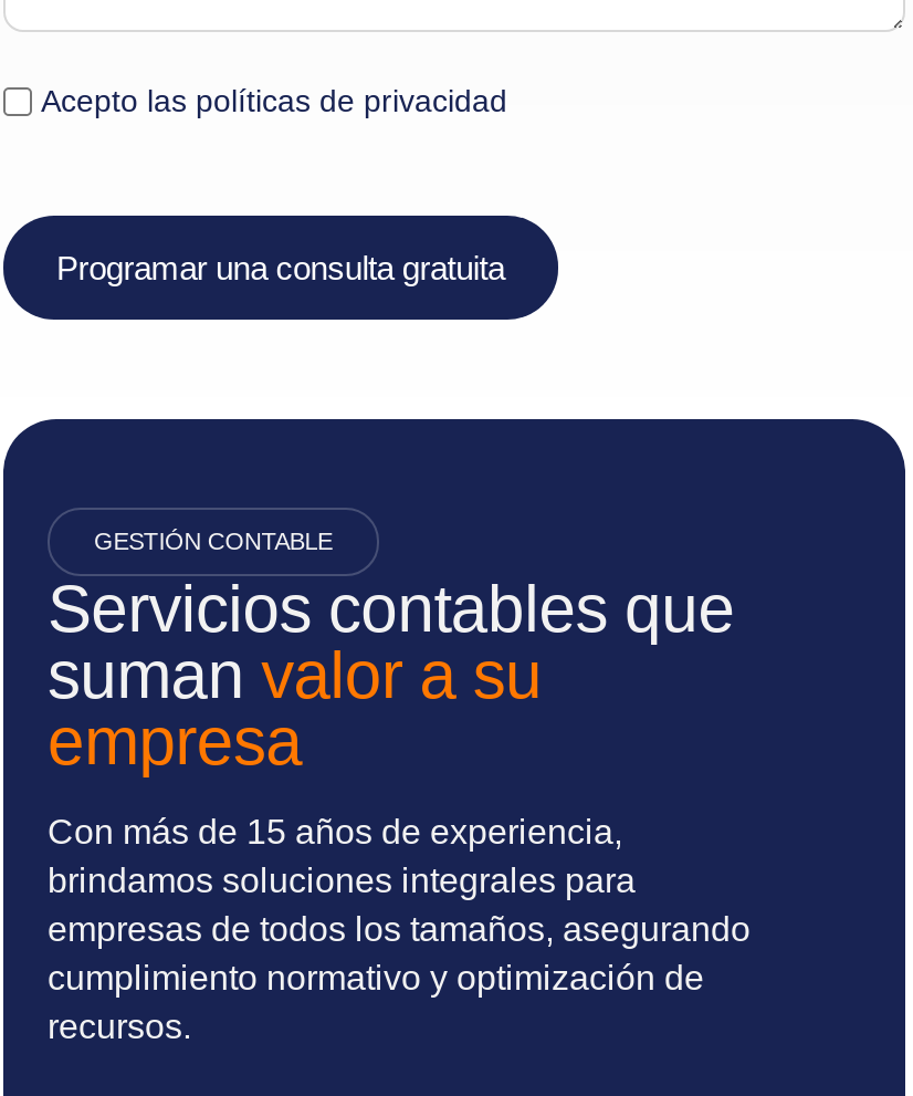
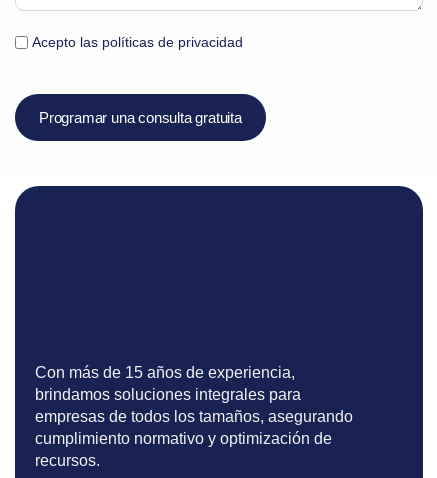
- GESTIÓN CONTABLE
- Servicios contables que
- suman valor a su
- empresa
